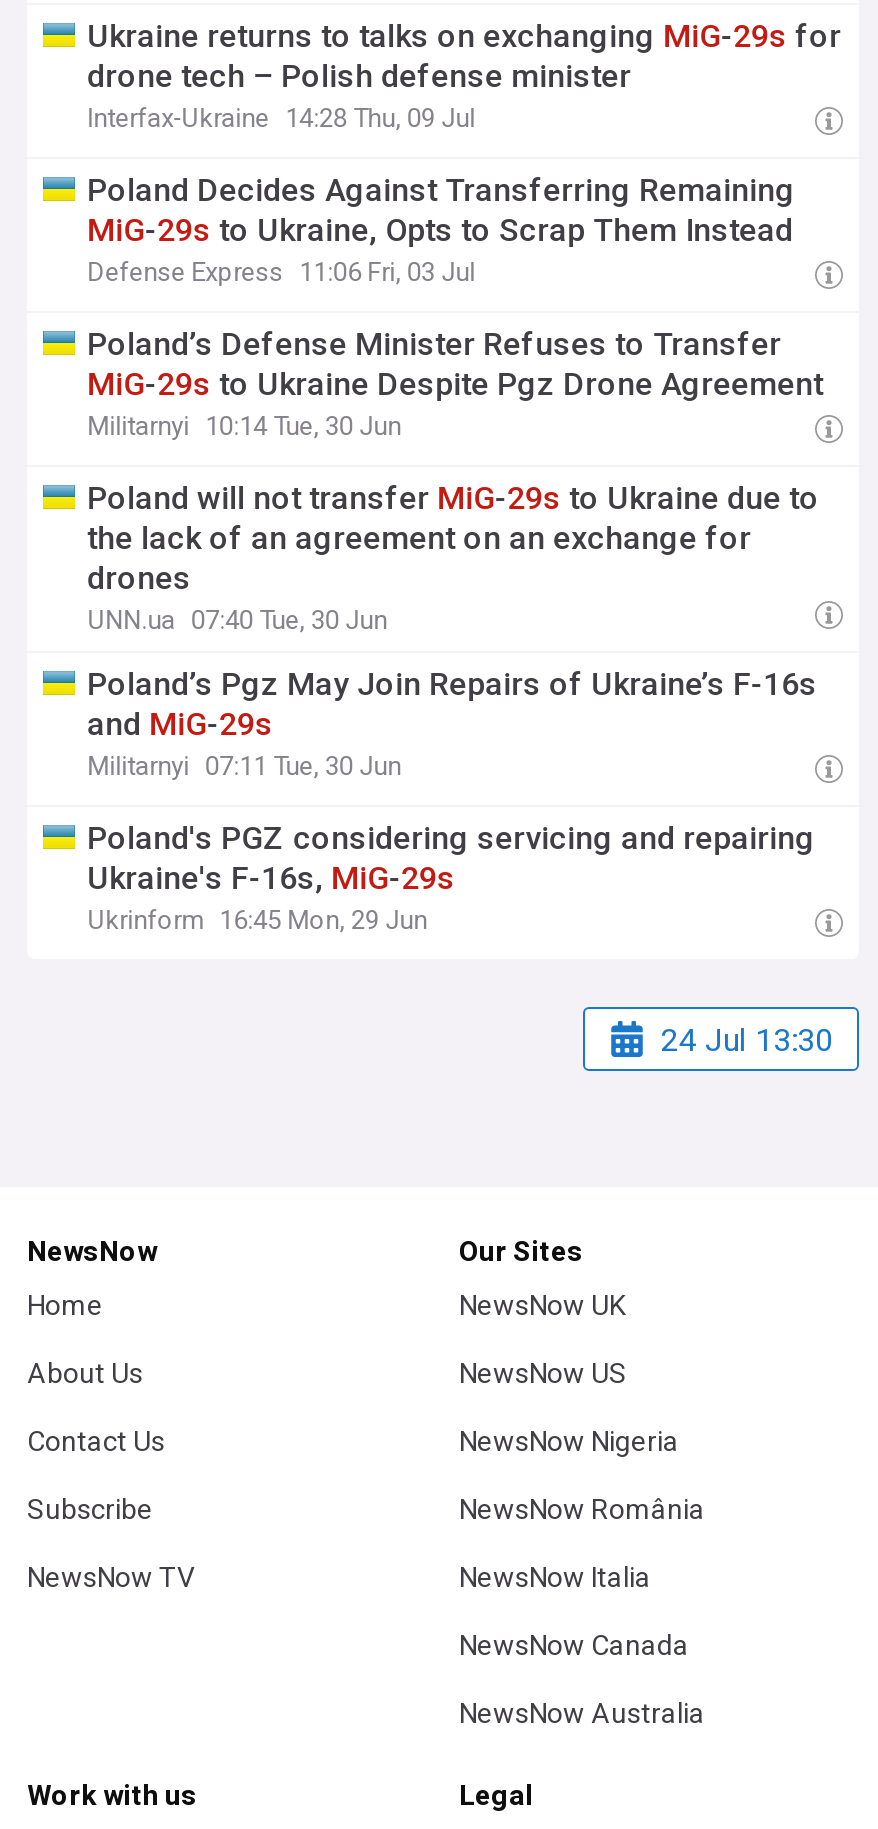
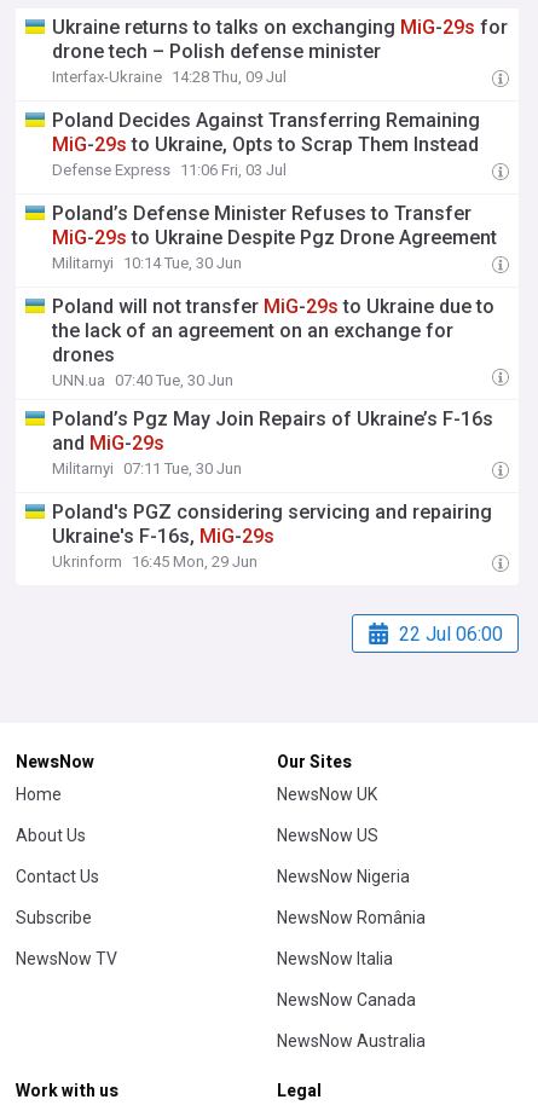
- 24 Jul 13:30
+ 22 Jul 06:00
